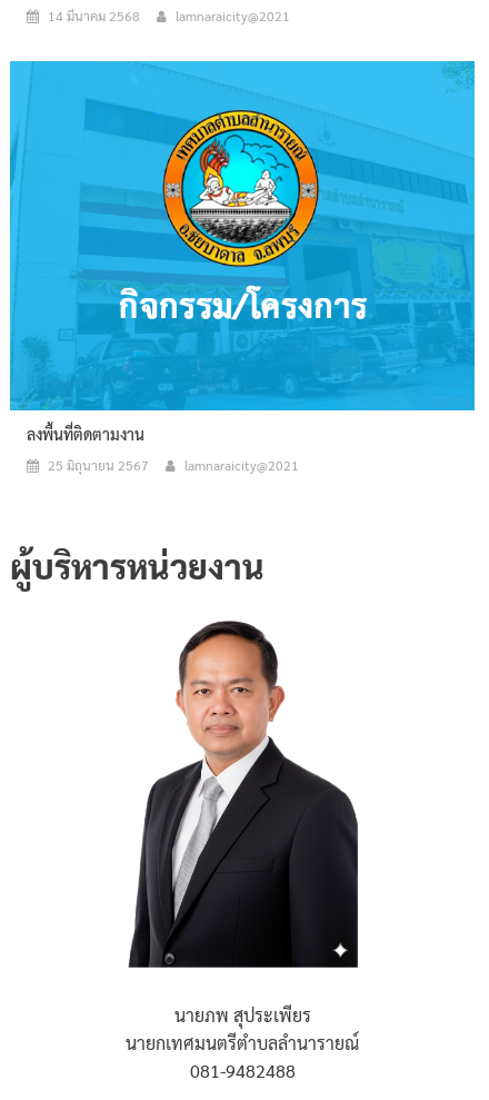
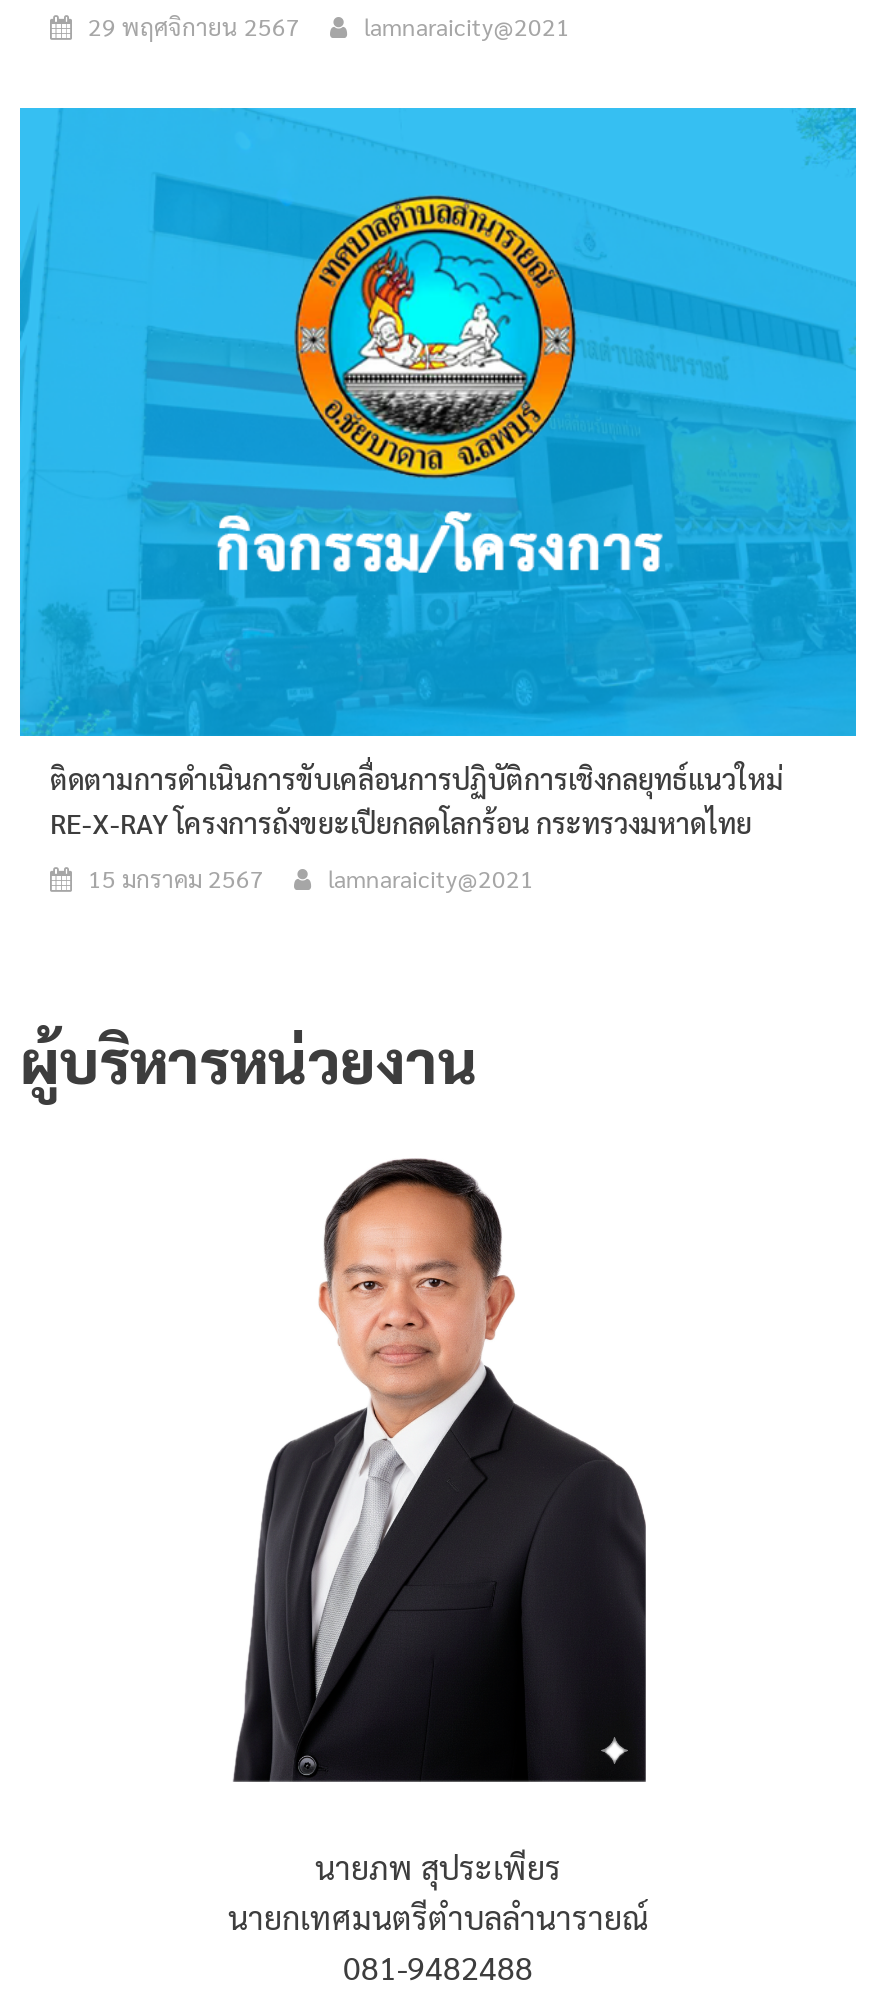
- 14 มีนาคม 2568
+ 29 พฤศจิกายน 2567

- ลงพื้นที่ติดตามงาน
+ ติดตามการดำเนินการขับเคลื่อนการปฏิบัติการเชิงกลยุทธ์แนวใหม่
+ RE-X-RAY โครงการถังขยะเปียกลดโลกร้อน กระทรวงมหาดไทย

- 25 มิถุนายน 2567
+ 15 มกราคม 2567
